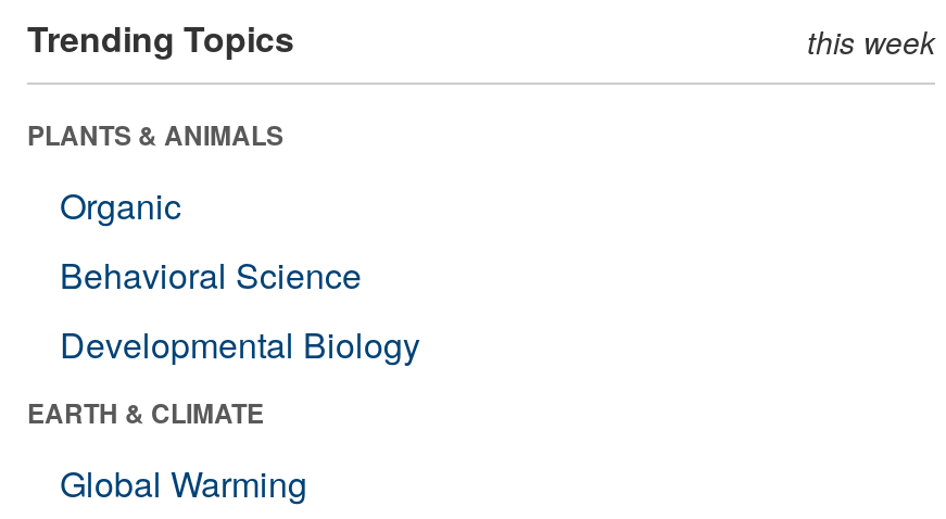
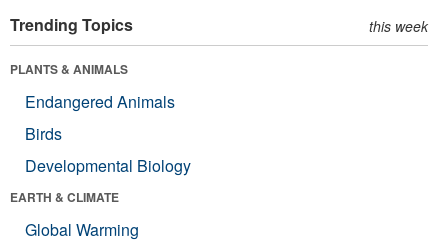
- Organic
- Behavioral Science
+ Endangered Animals
+ Birds
